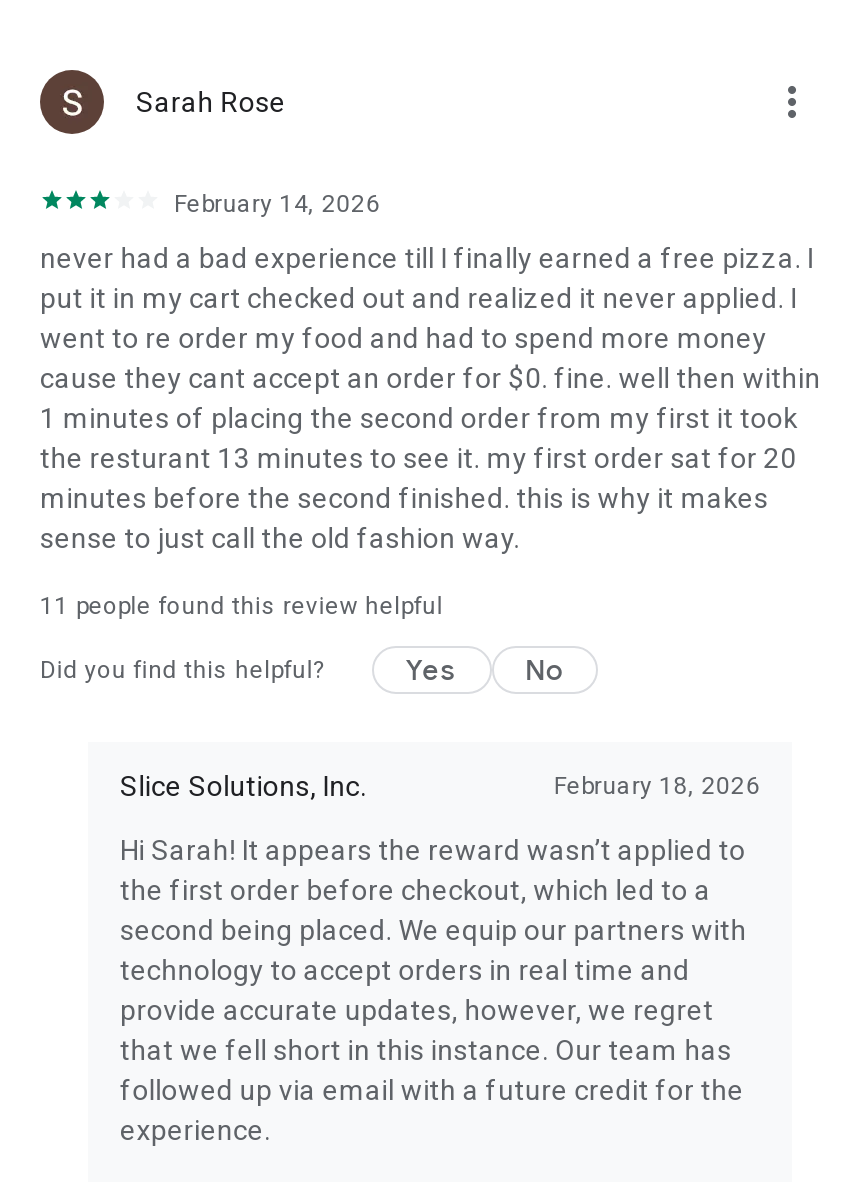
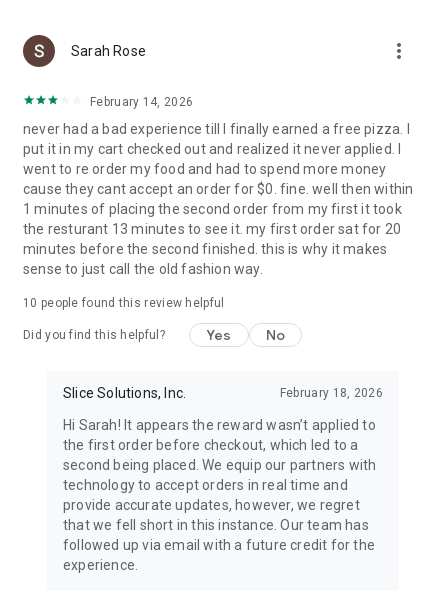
- 11 people found this review helpful
+ 10 people found this review helpful
